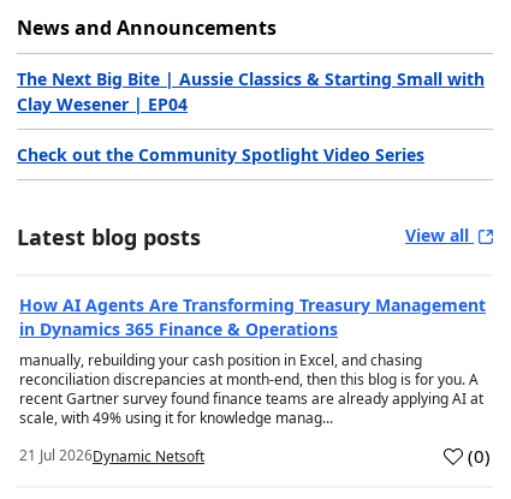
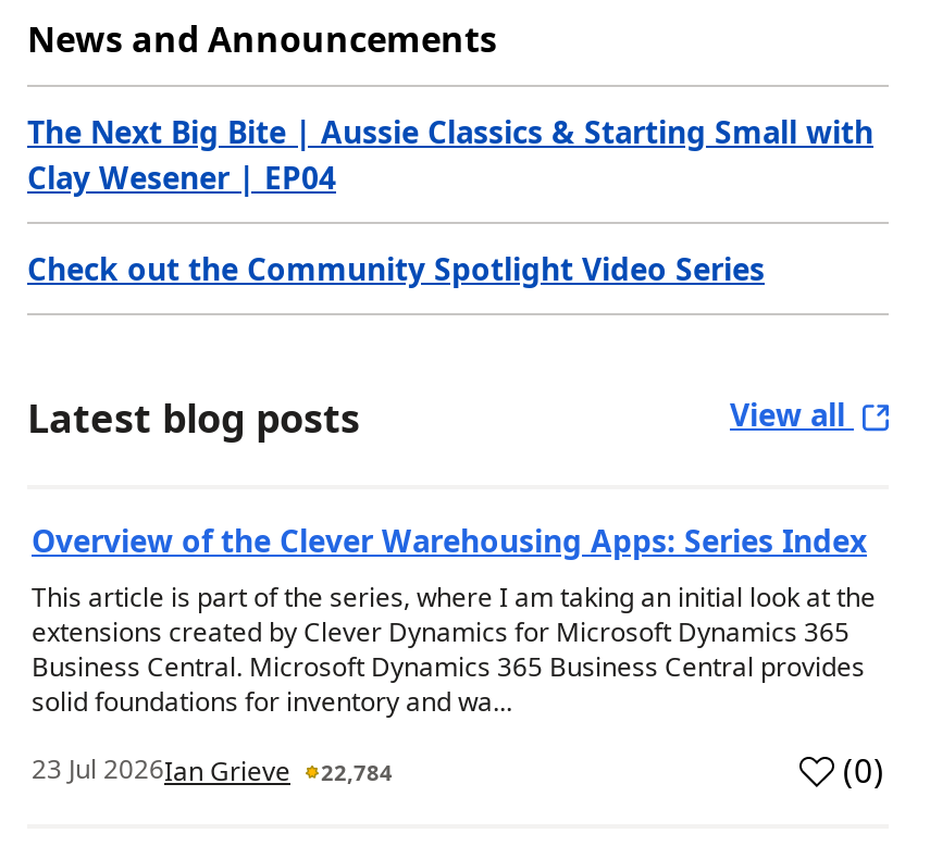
- How AI Agents Are Transforming Treasury Management
- in Dynamics 365 Finance & Operations
- manually, rebuilding your cash position in Excel, and chasing
- reconciliation discrepancies at month-end, then this blog is for you. A
- recent Gartner survey found finance teams are already applying AI at
- scale, with 49% using it for knowledge manag...
+ Overview of the Clever Warehousing Apps: Series Index
+ This article is part of the series, where I am taking an initial look at the
+ extensions created by Clever Dynamics for Microsoft Dynamics 365
+ Business Central. Microsoft Dynamics 365 Business Central provides
+ solid foundations for inventory and wa...

- 21 Jul 2026Dynamic Netsoft
+ 23 Jul 2026Ian Grieve
+ 22,784
